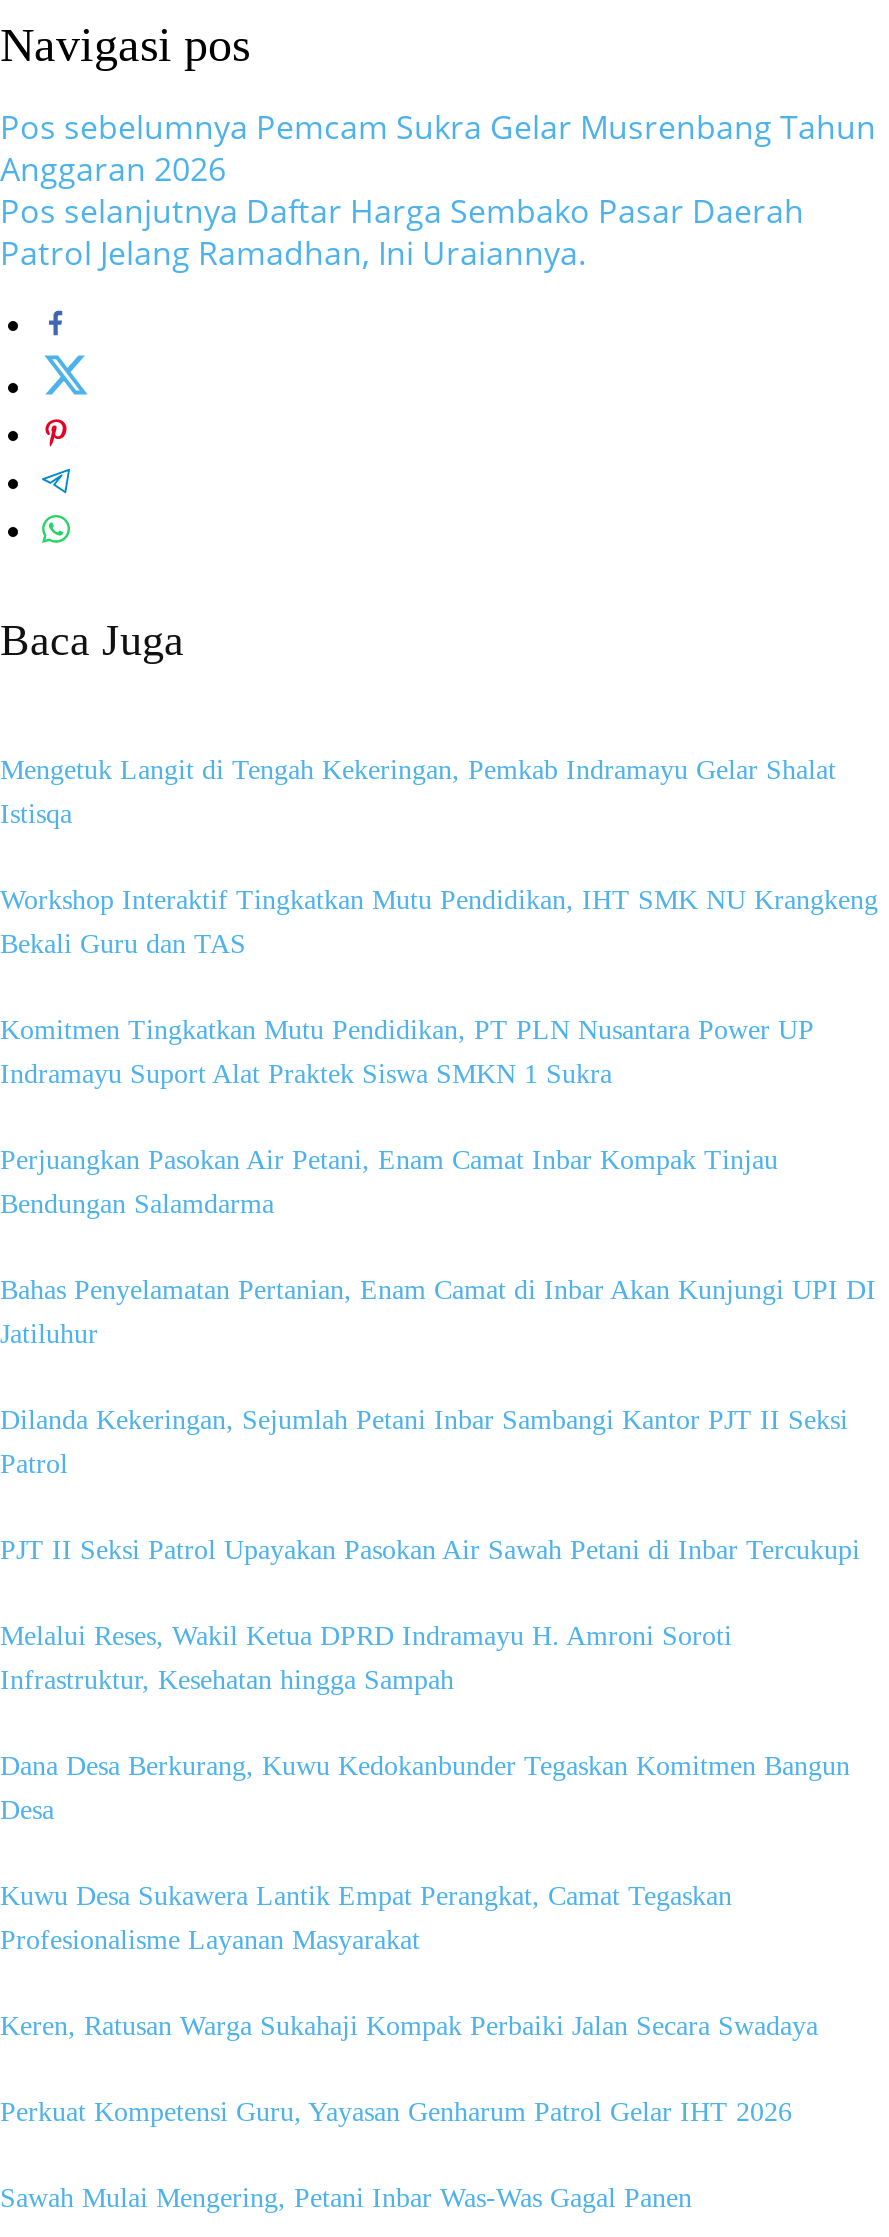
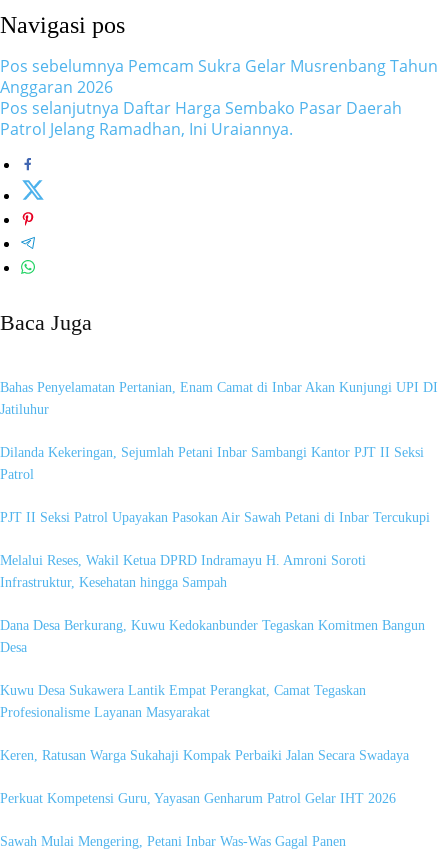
- Mengetuk Langit di Tengah Kekeringan, Pemkab Indramayu Gelar Shalat
- Istisqa
- Workshop Interaktif Tingkatkan Mutu Pendidikan, IHT SMK NU Krangkeng
- Bekali Guru dan TAS
- Komitmen Tingkatkan Mutu Pendidikan, PT PLN Nusantara Power UP
- Indramayu Suport Alat Praktek Siswa SMKN 1 Sukra
- Perjuangkan Pasokan Air Petani, Enam Camat Inbar Kompak Tinjau
- Bendungan Salamdarma
